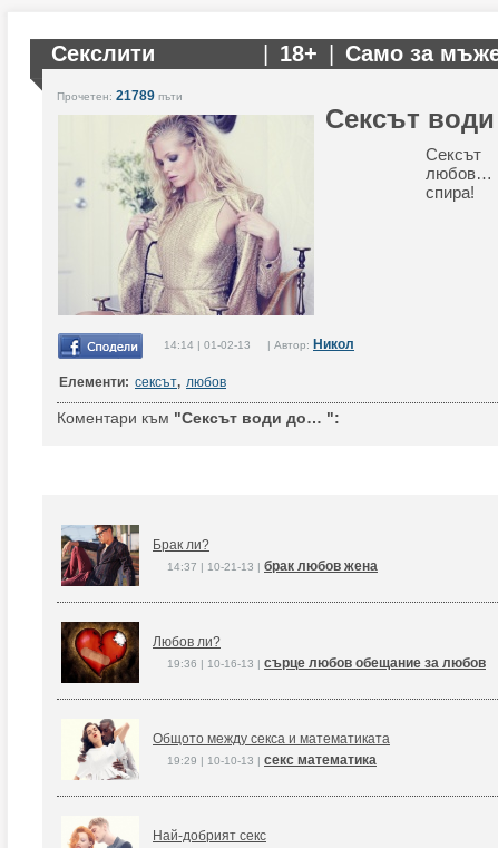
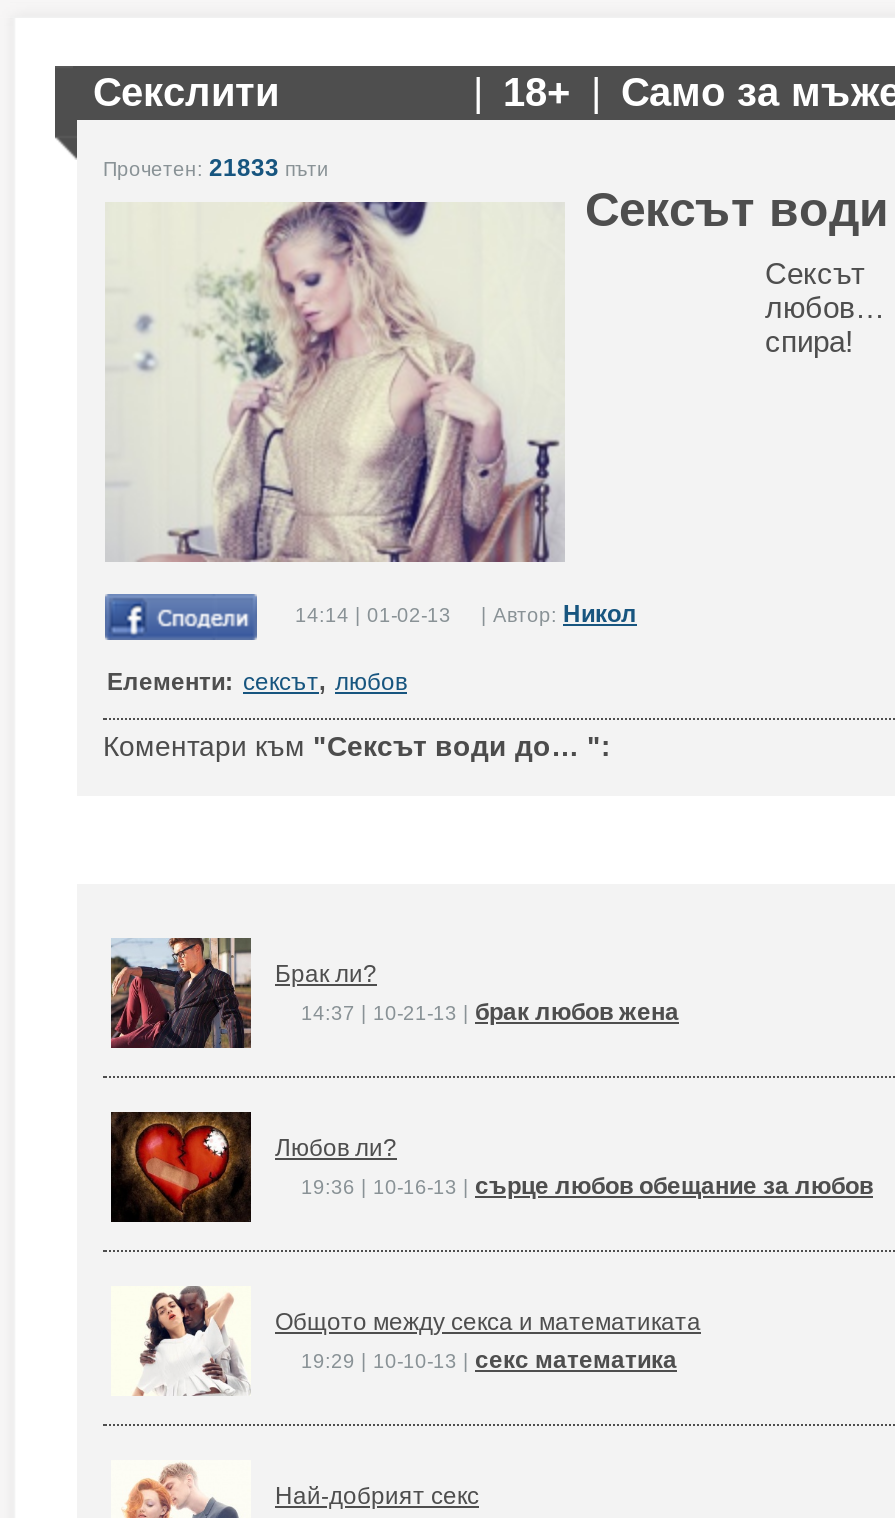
- Прочетен: 21789 пъти
+ Прочетен: 21833 пъти
